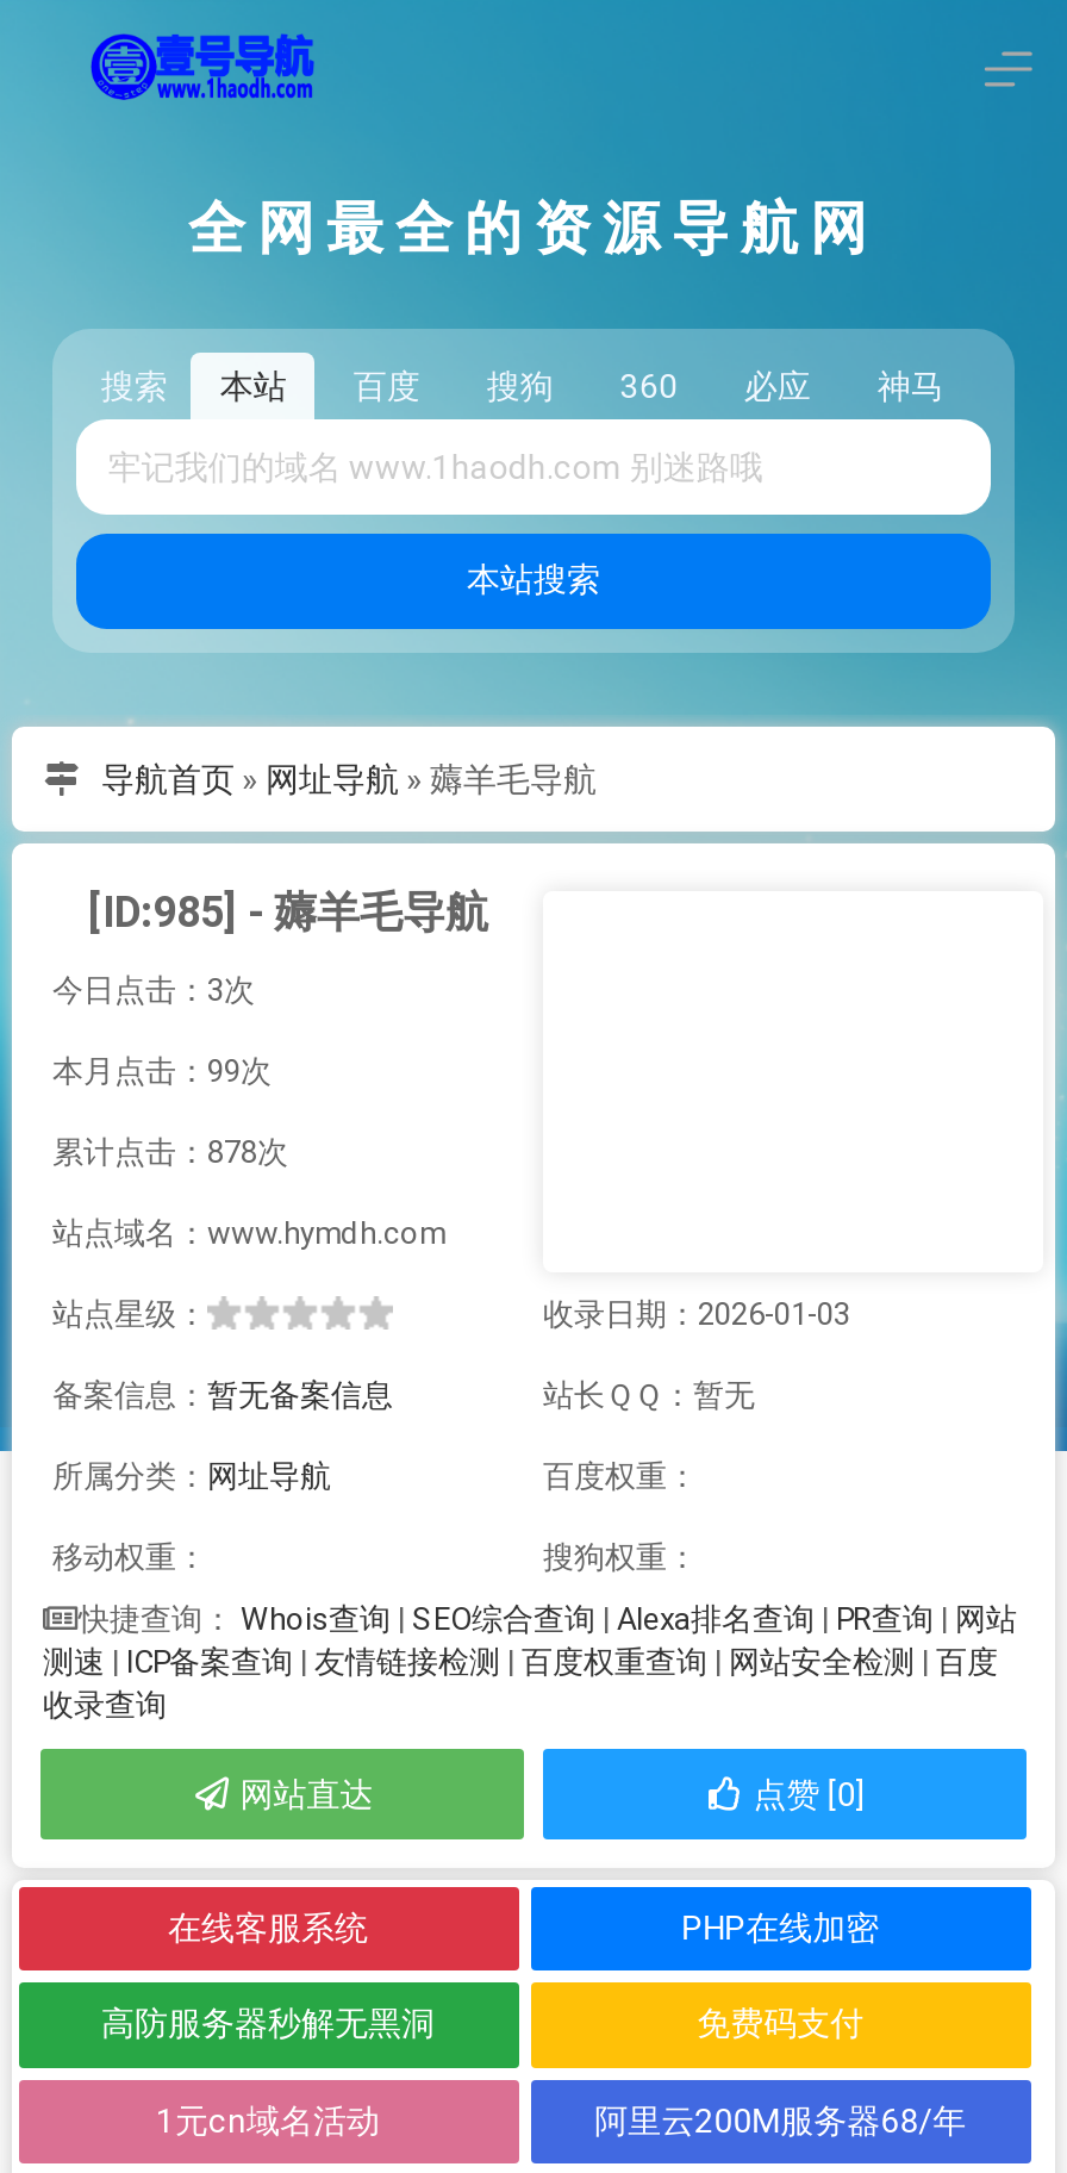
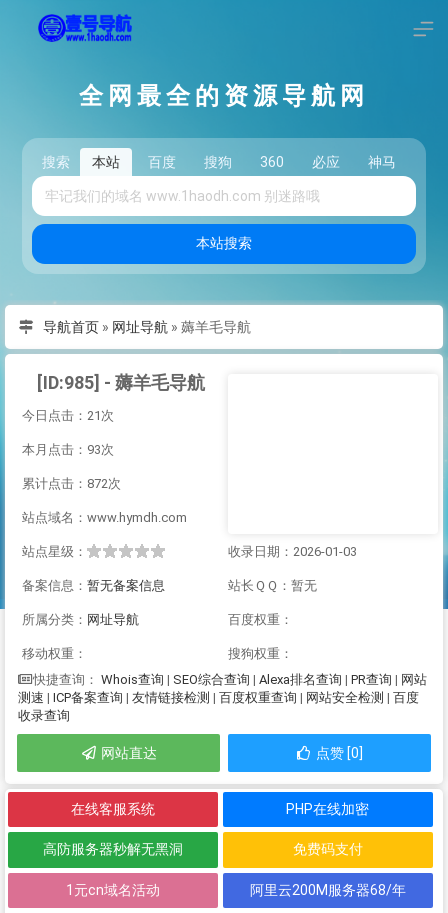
- 今日点击：3次
+ 今日点击：21次

- 本月点击：99次
+ 本月点击：93次

- 累计点击：878次
+ 累计点击：872次
